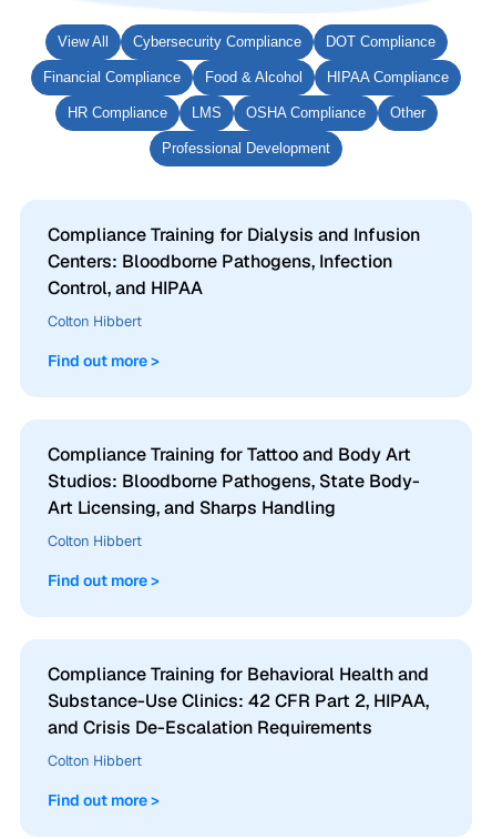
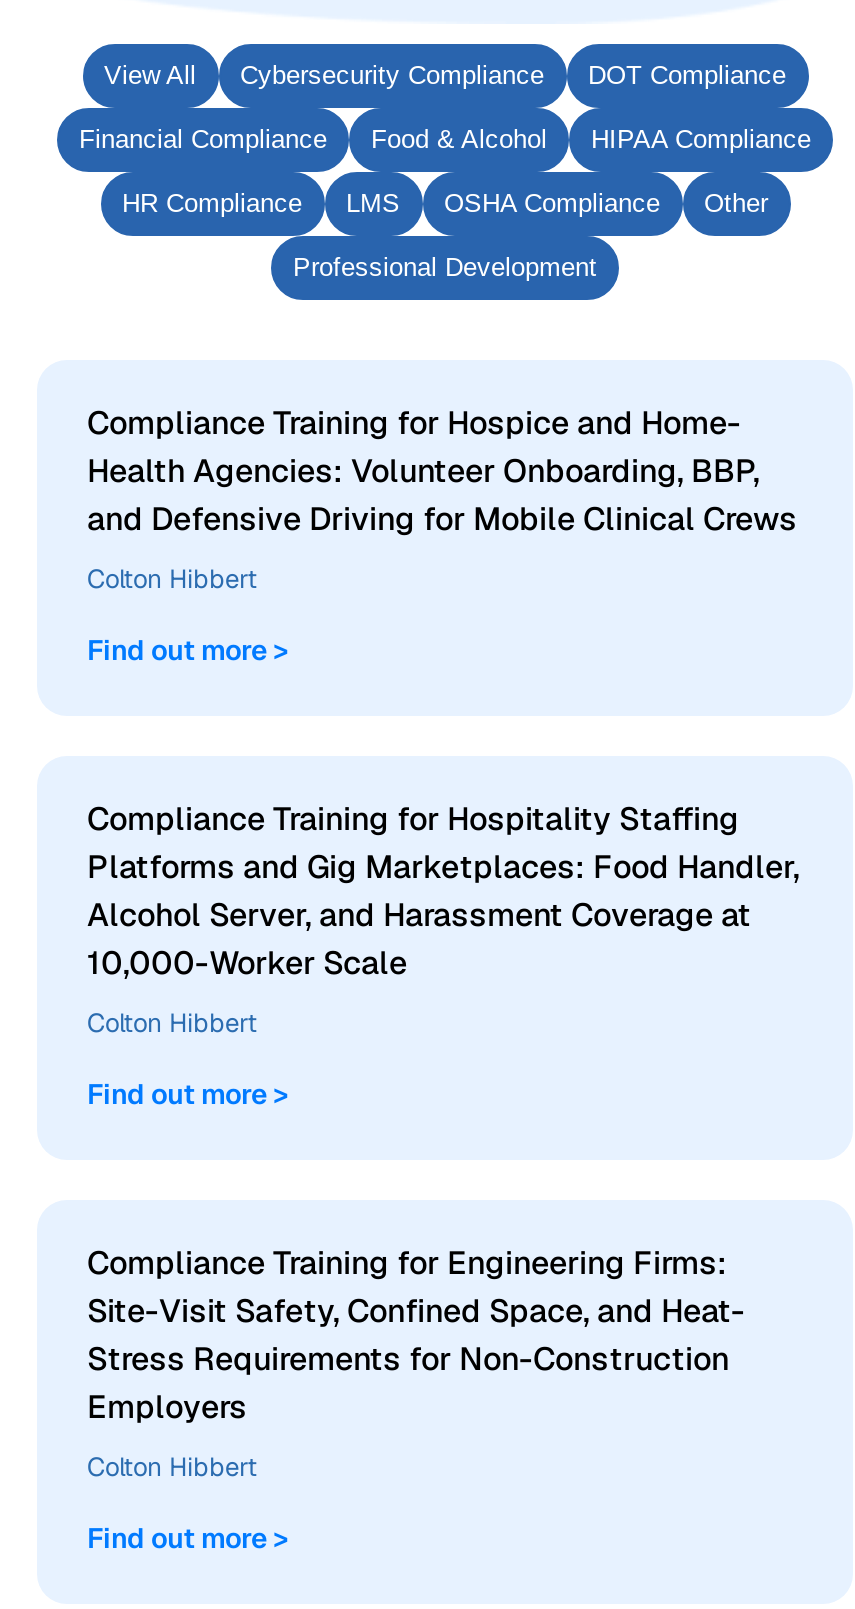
- Compliance Training for Dialysis and Infusion
- Centers: Bloodborne Pathogens, Infection
- Control, and HIPAA
+ Compliance Training for Hospice and Home-
+ Health Agencies: Volunteer Onboarding, BBP,
+ and Defensive Driving for Mobile Clinical Crews

- Compliance Training for Tattoo and Body Art
- Studios: Bloodborne Pathogens, State Body-
- Art Licensing, and Sharps Handling
+ Compliance Training for Hospitality Staffing
+ Platforms and Gig Marketplaces: Food Handler,
+ Alcohol Server, and Harassment Coverage at
+ 10,000-Worker Scale

- Compliance Training for Behavioral Health and
- Substance-Use Clinics: 42 CFR Part 2, HIPAA,
- and Crisis De-Escalation Requirements
+ Compliance Training for Engineering Firms:
+ Site-Visit Safety, Confined Space, and Heat-
+ Stress Requirements for Non-Construction
+ Employers
